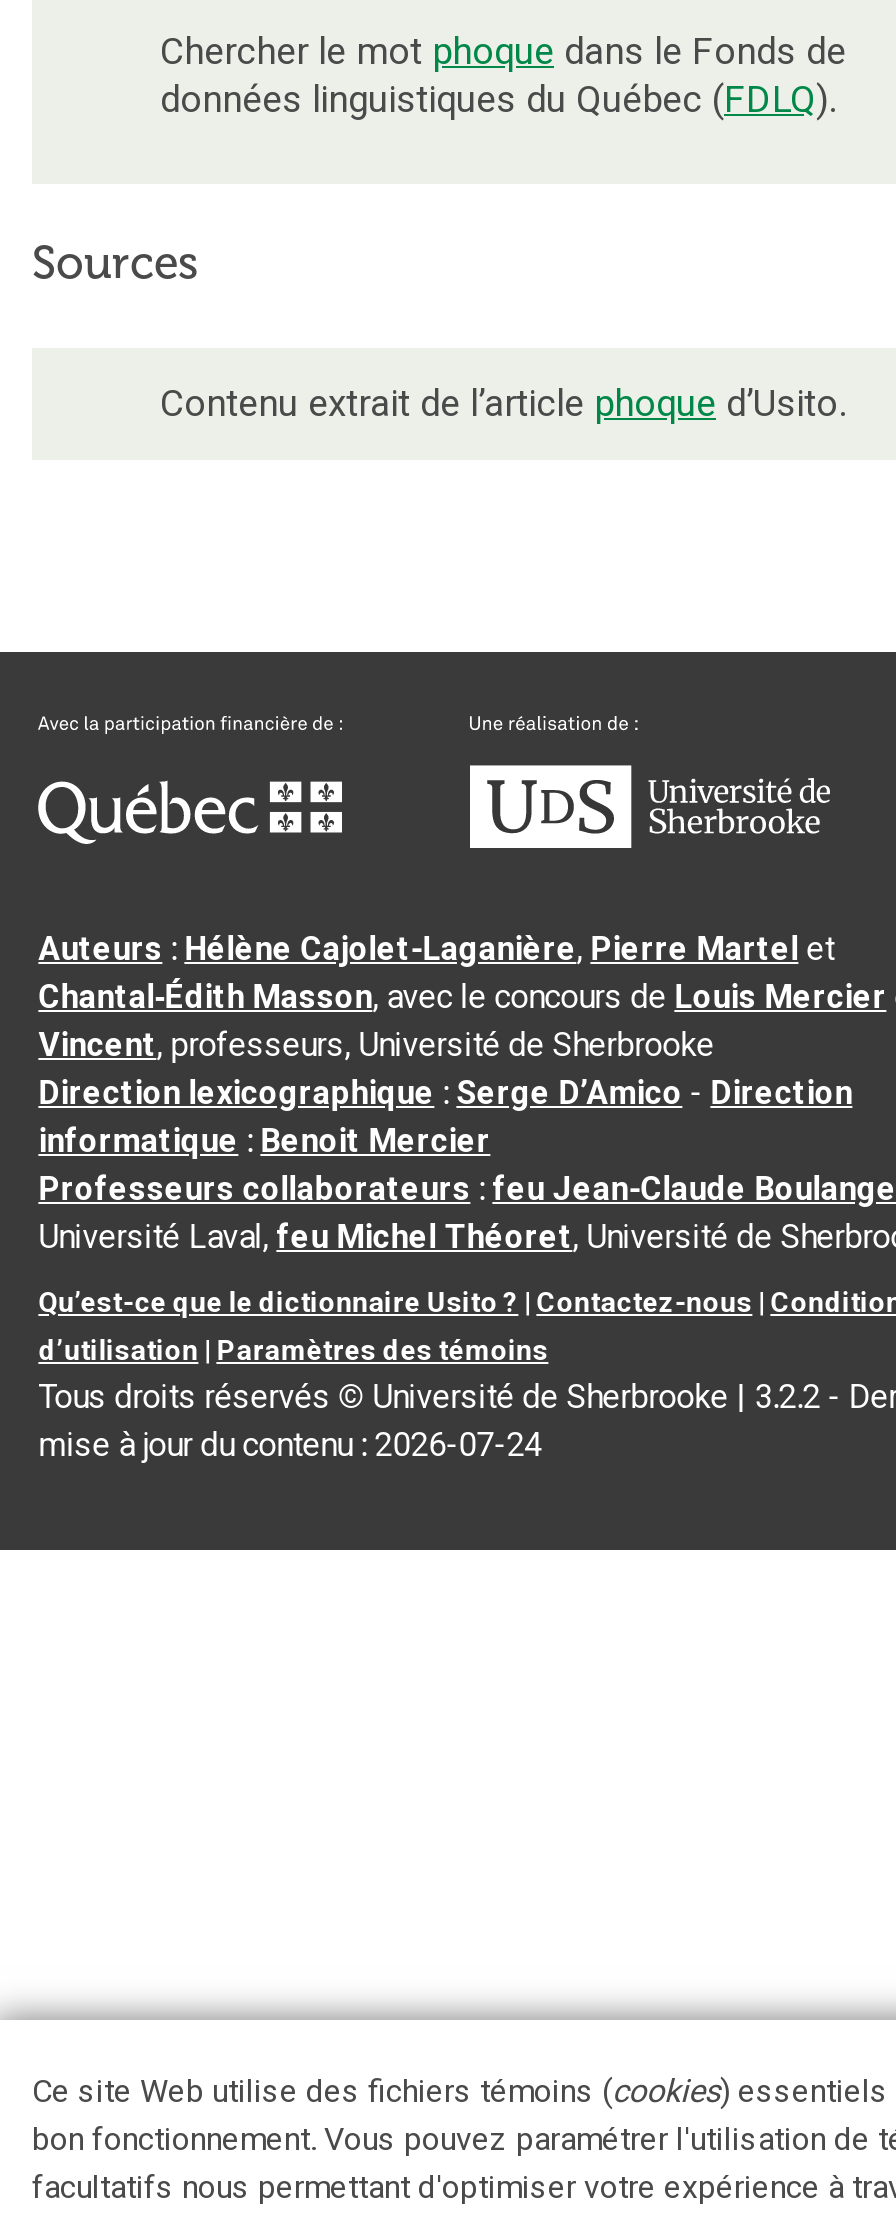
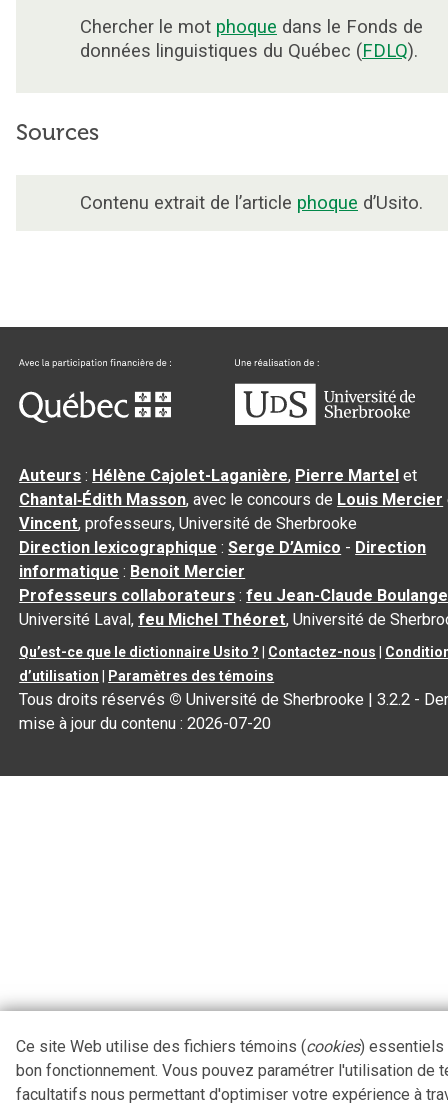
- mise à jour du contenu : 2026-07-24
+ mise à jour du contenu : 2026-07-20
